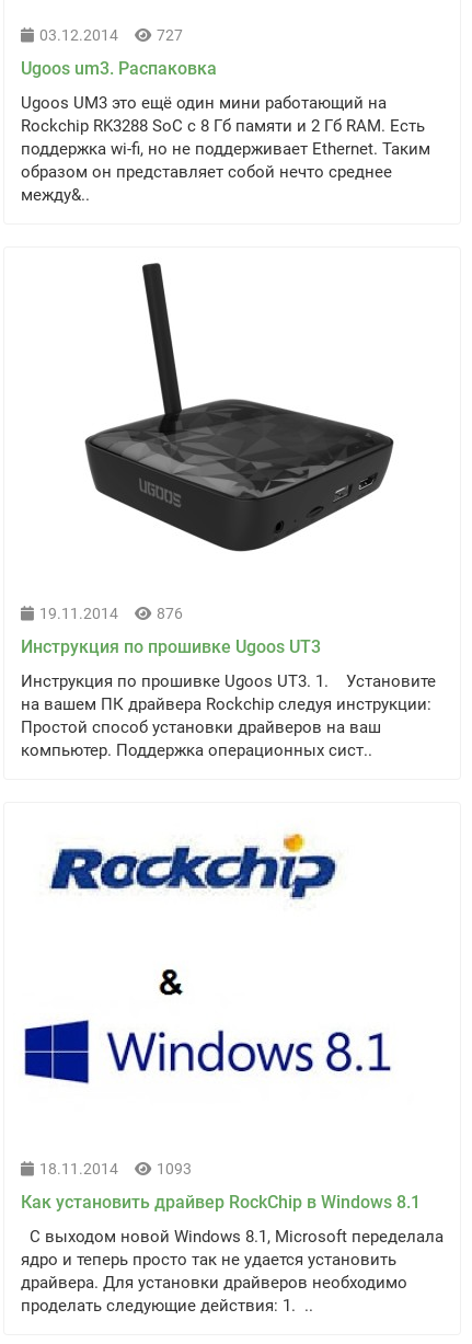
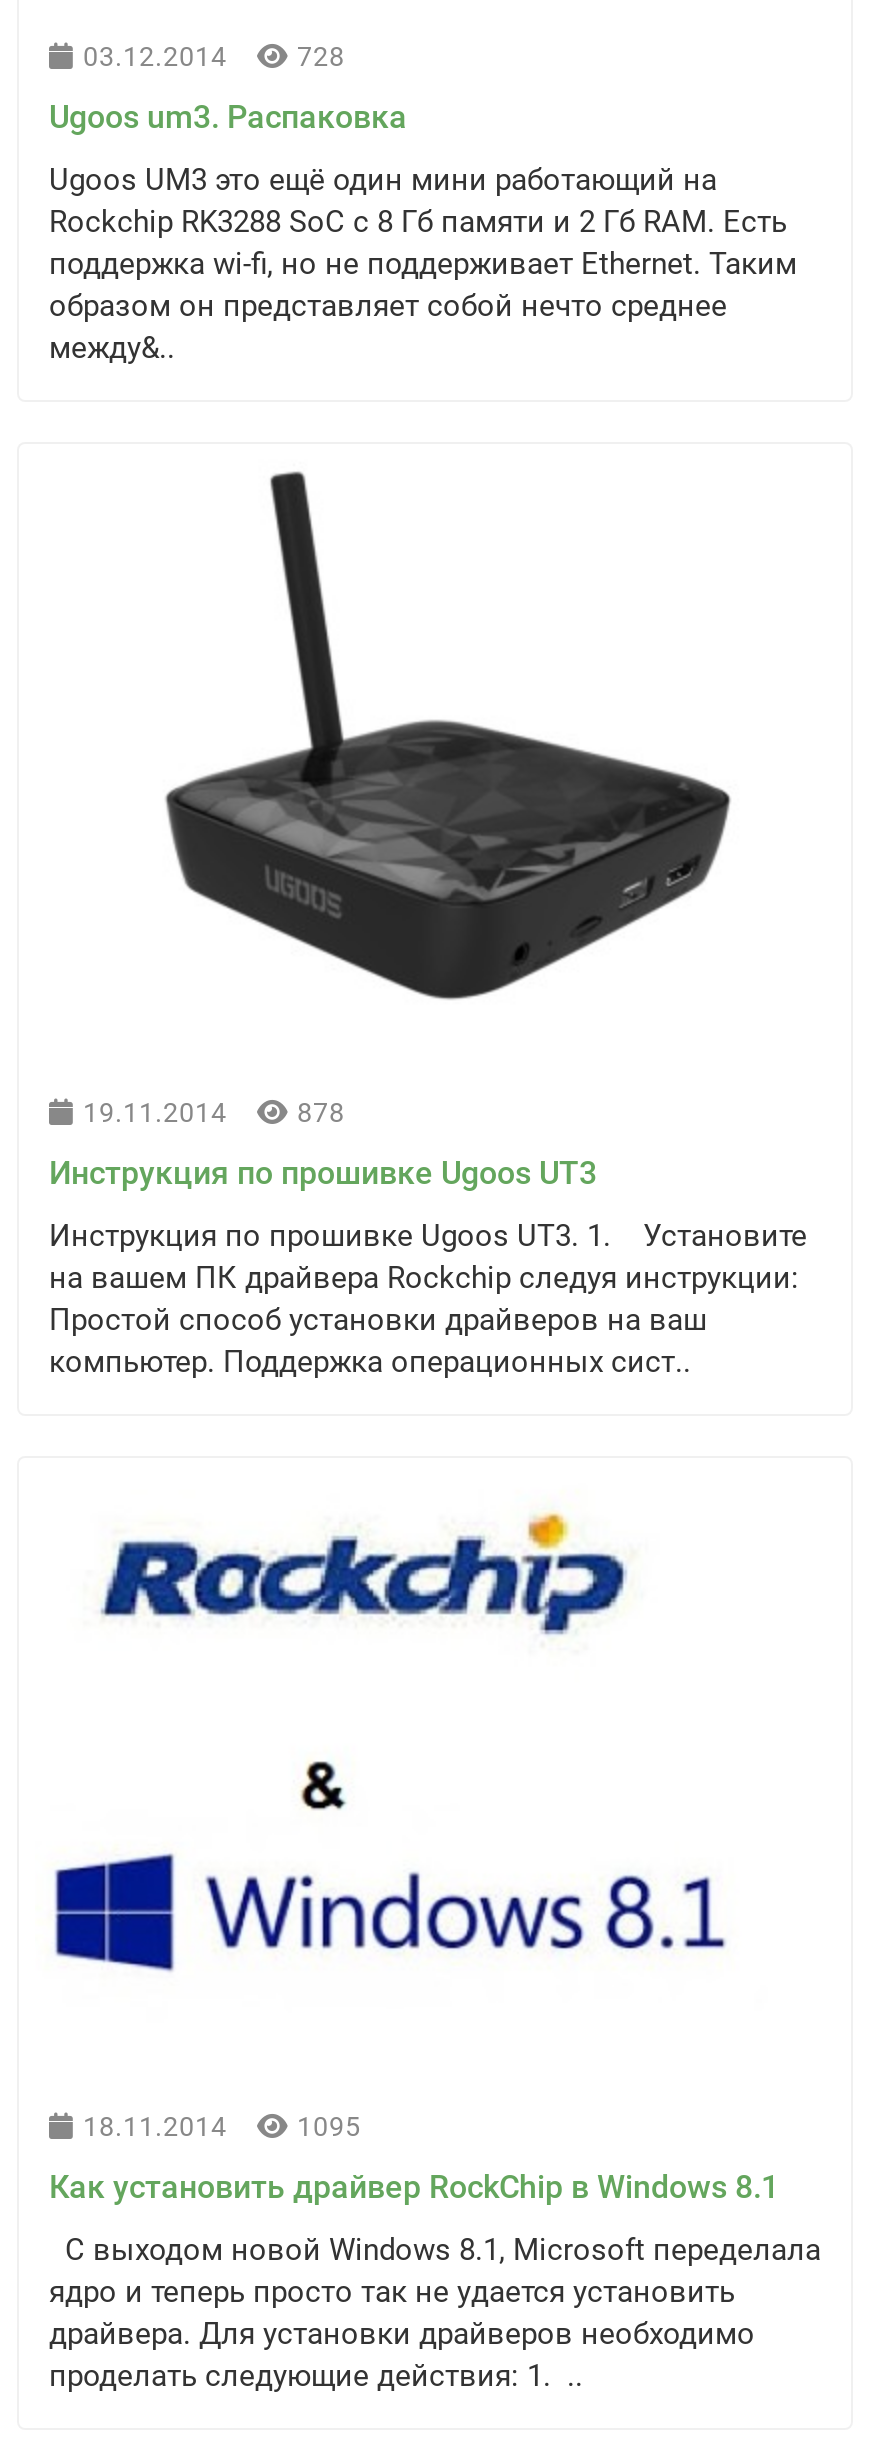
- 727
+ 728

- 876
+ 878

- 1093
+ 1095
